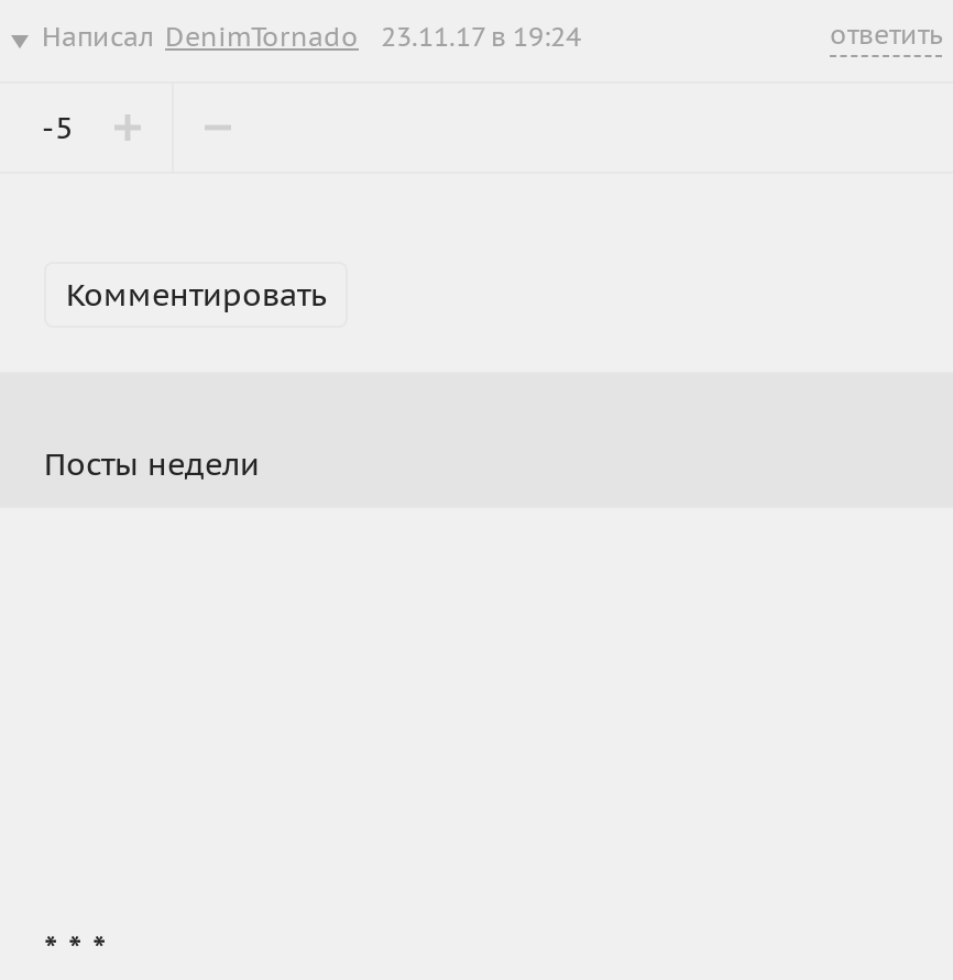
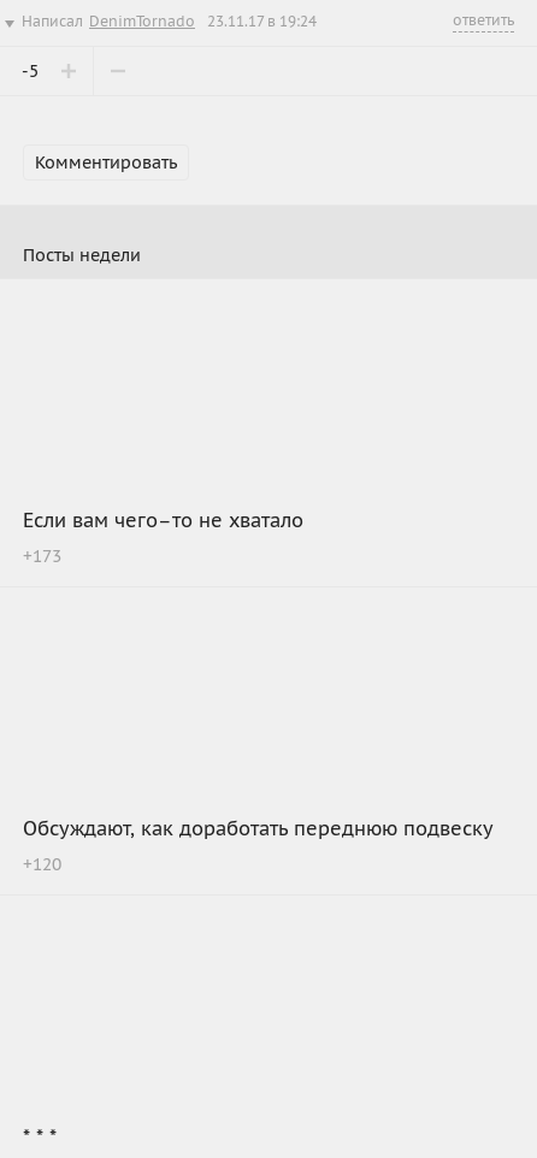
+ Если вам чего–то не хватало
+ +173

+ Обсуждают, как доработать переднюю подвеску
+ +120
